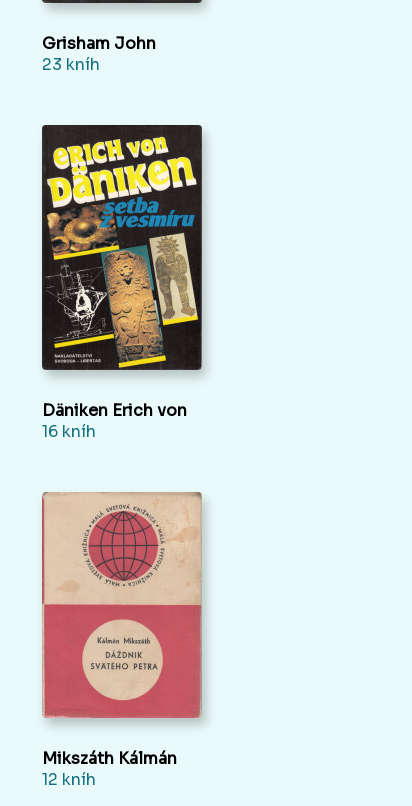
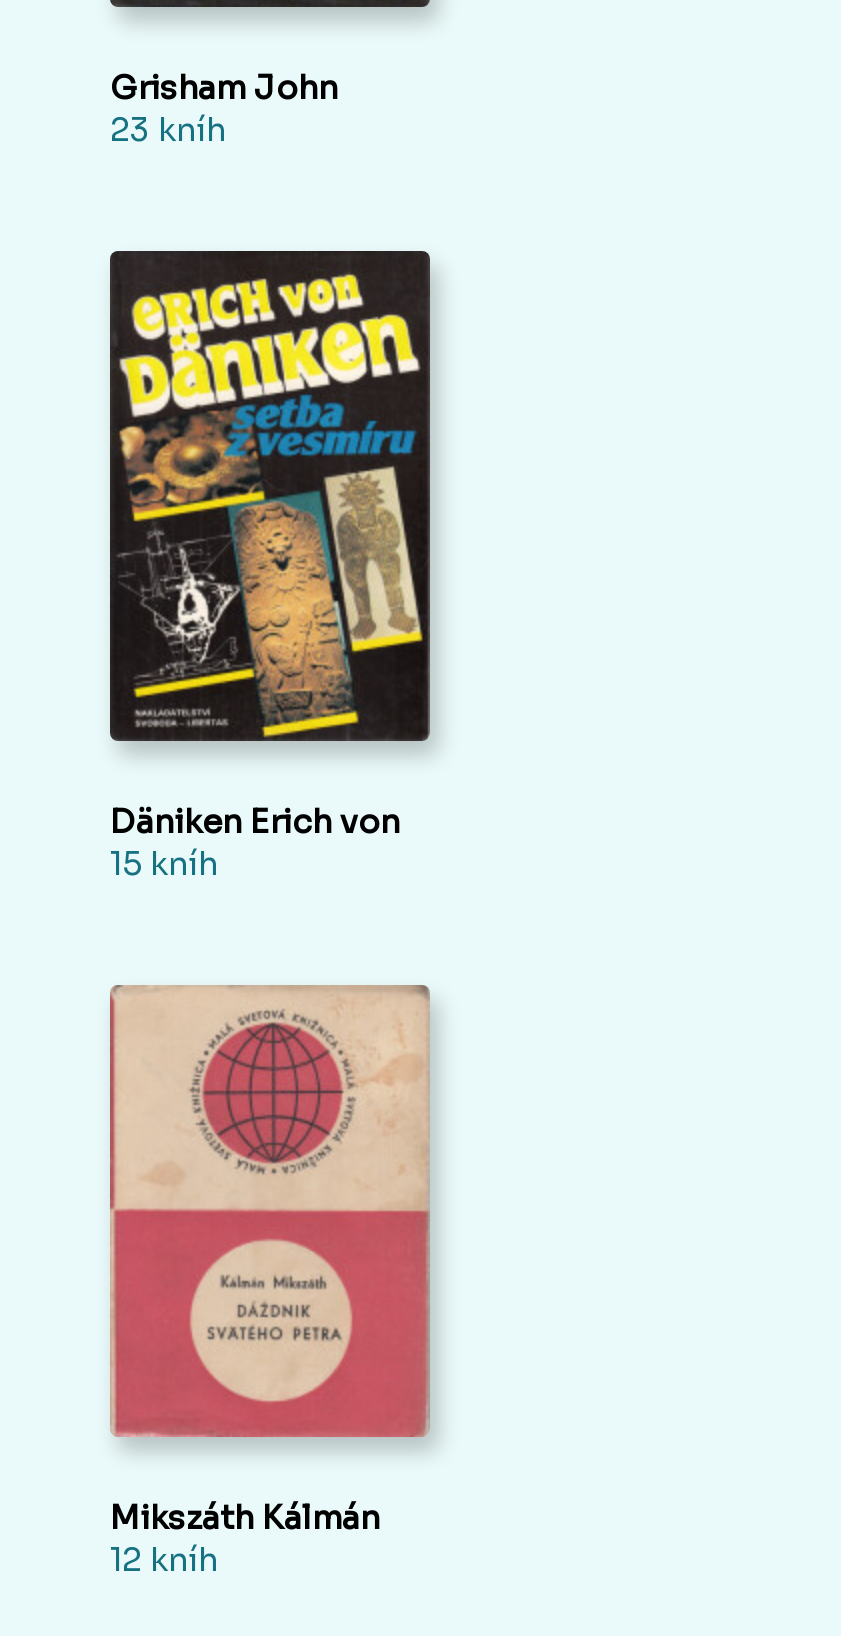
- 16 kníh
+ 15 kníh
